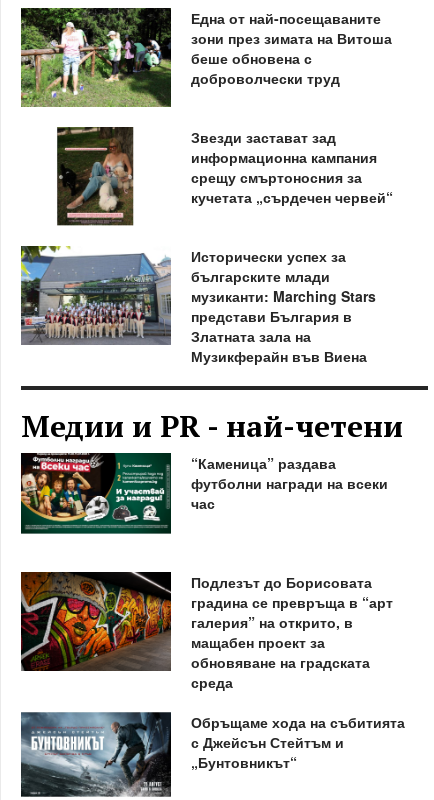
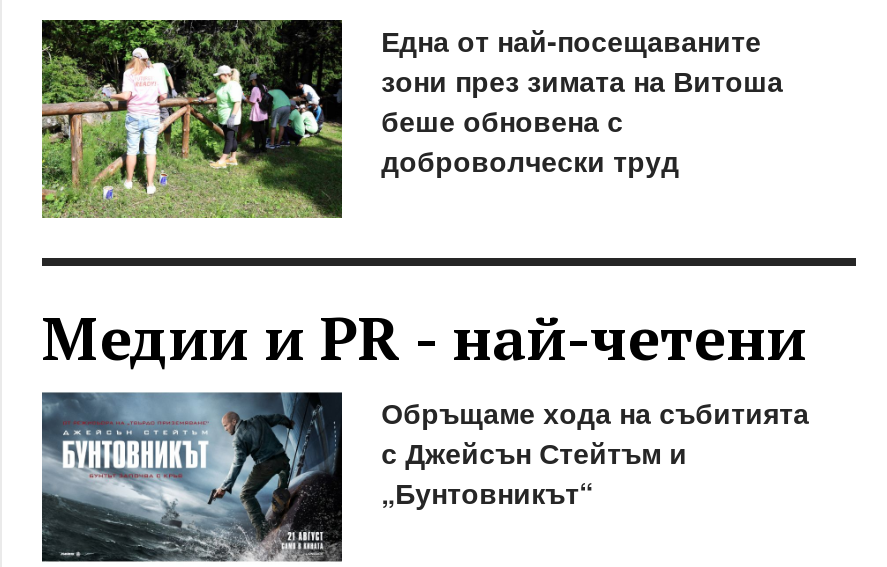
- [image]
- Звезди застават зад
- информационна кампания
- срещу смъртоносния за
- кучетата „сърдечен червей“
- Исторически успех за
- българските млади
- музиканти: Marching Stars
- представи България в
- Златната зала на
- Музикферайн във Виена

- [image]

- [image]
- “Каменица” раздава
- футболни награди на всеки
- час

- [image]
- Подлезът до Борисовата
- градина се превръща в “арт
- галерия” на открито, в
- мащабен проект за
- обновяване на градската
- среда
